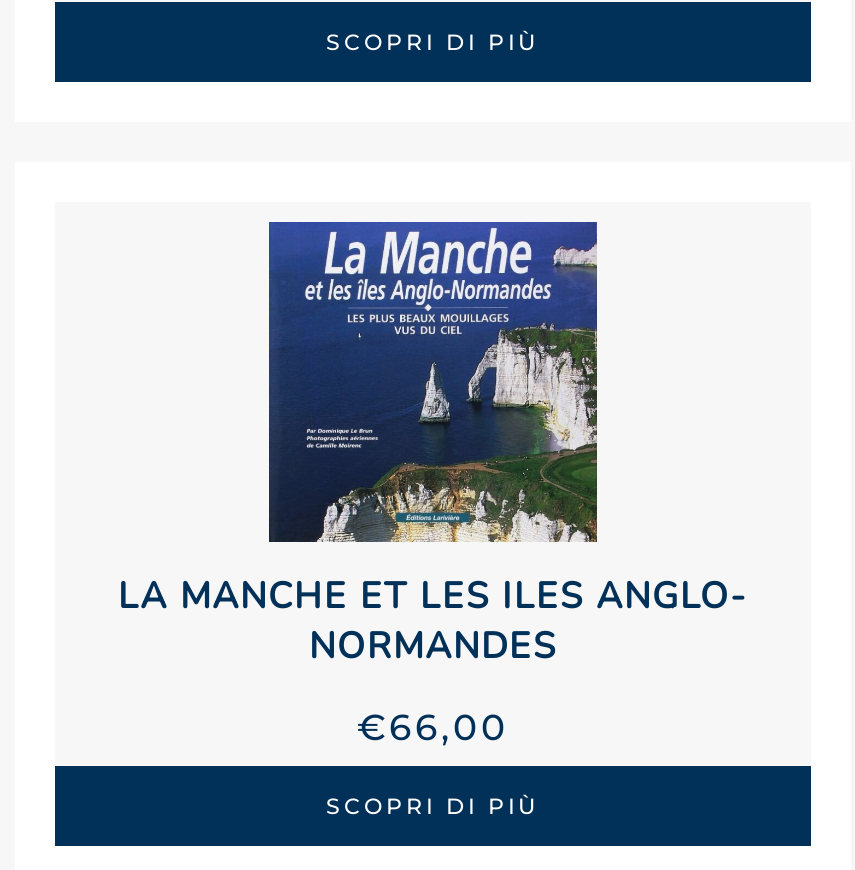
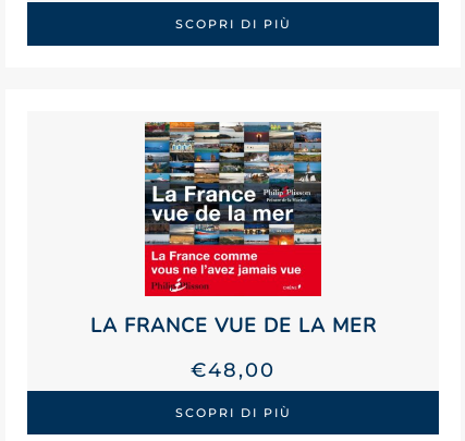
- [image]
- LA MANCHE ET LES ILES ANGLO-
- NORMANDES
+ [image]
+ LA FRANCE VUE DE LA MER

- €66,00
+ €48,00
